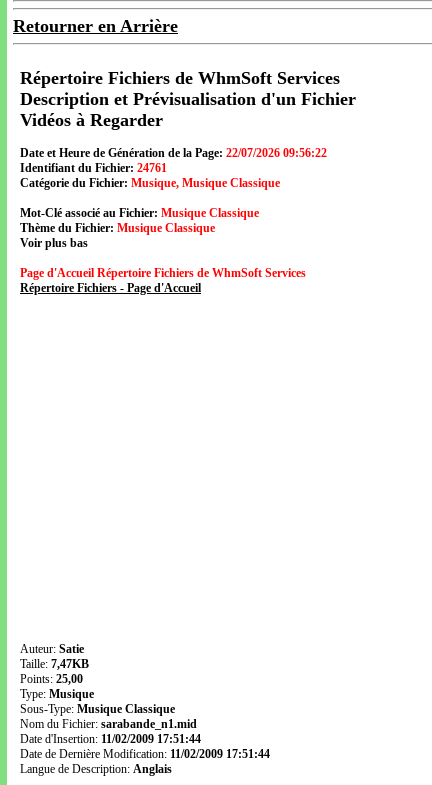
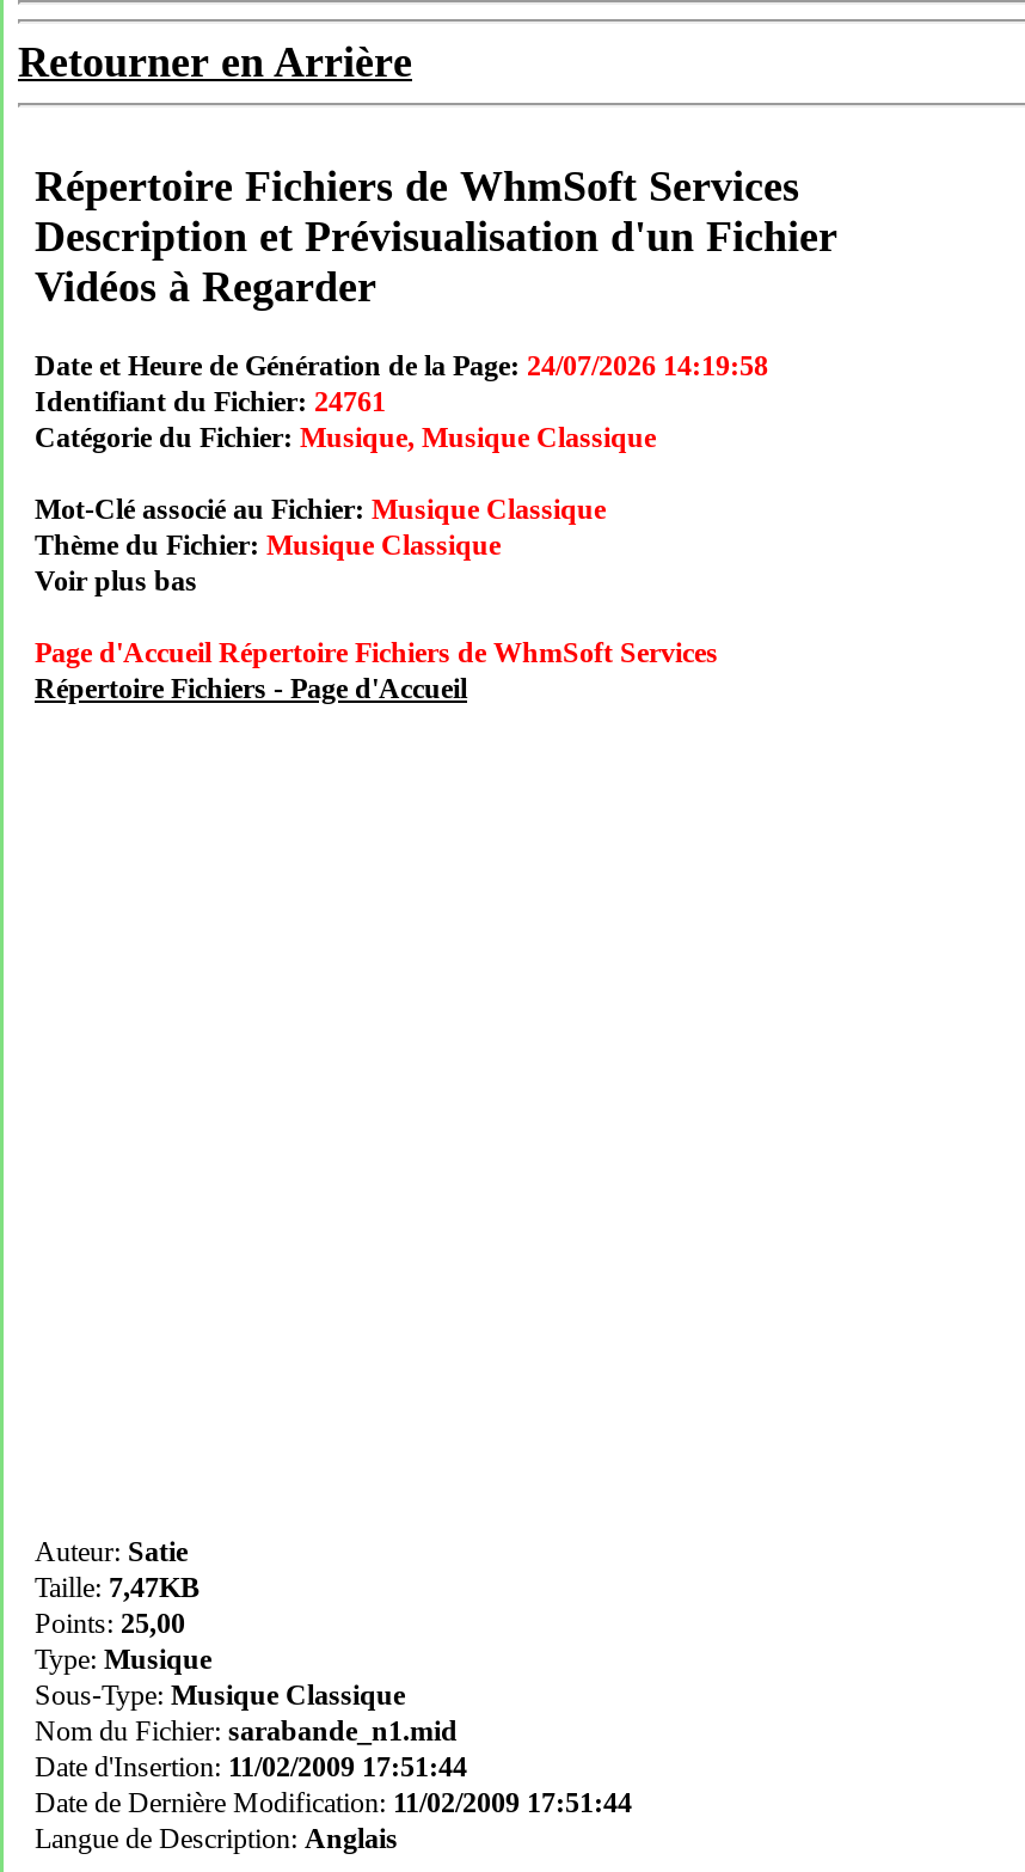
- Date et Heure de Génération de la Page: 22/07/2026 09:56:22
+ Date et Heure de Génération de la Page: 24/07/2026 14:19:58
